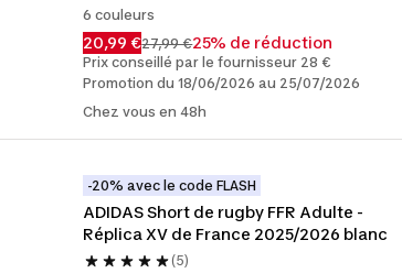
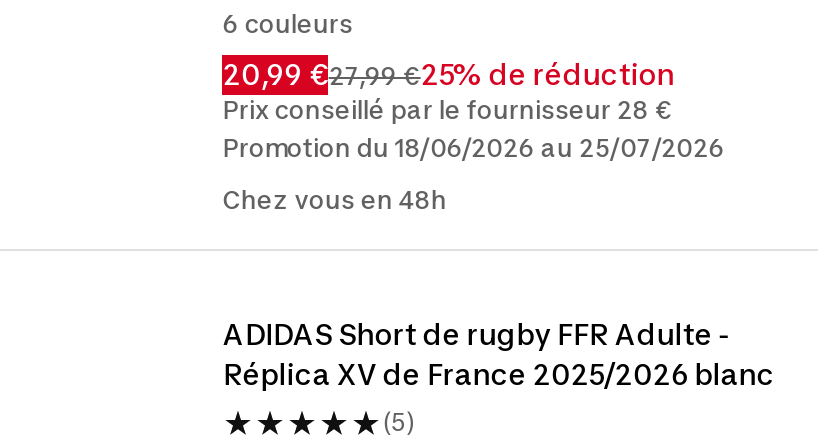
- -20% avec le code FLASH
